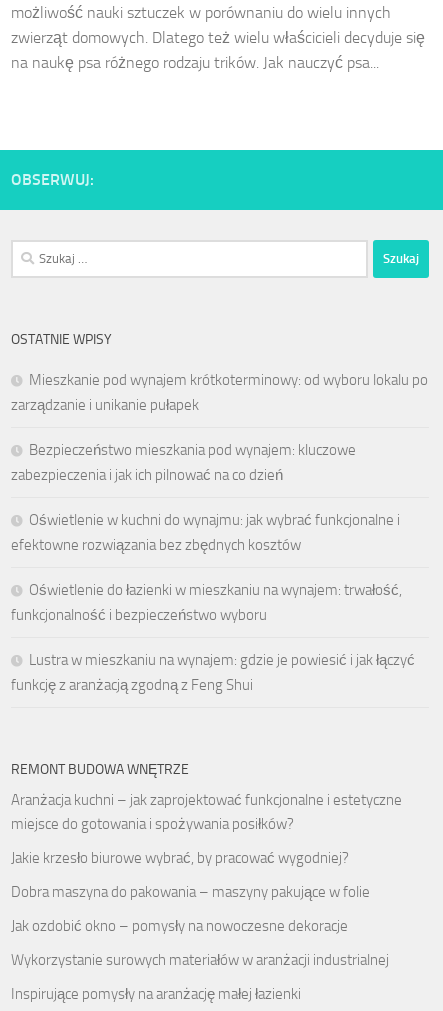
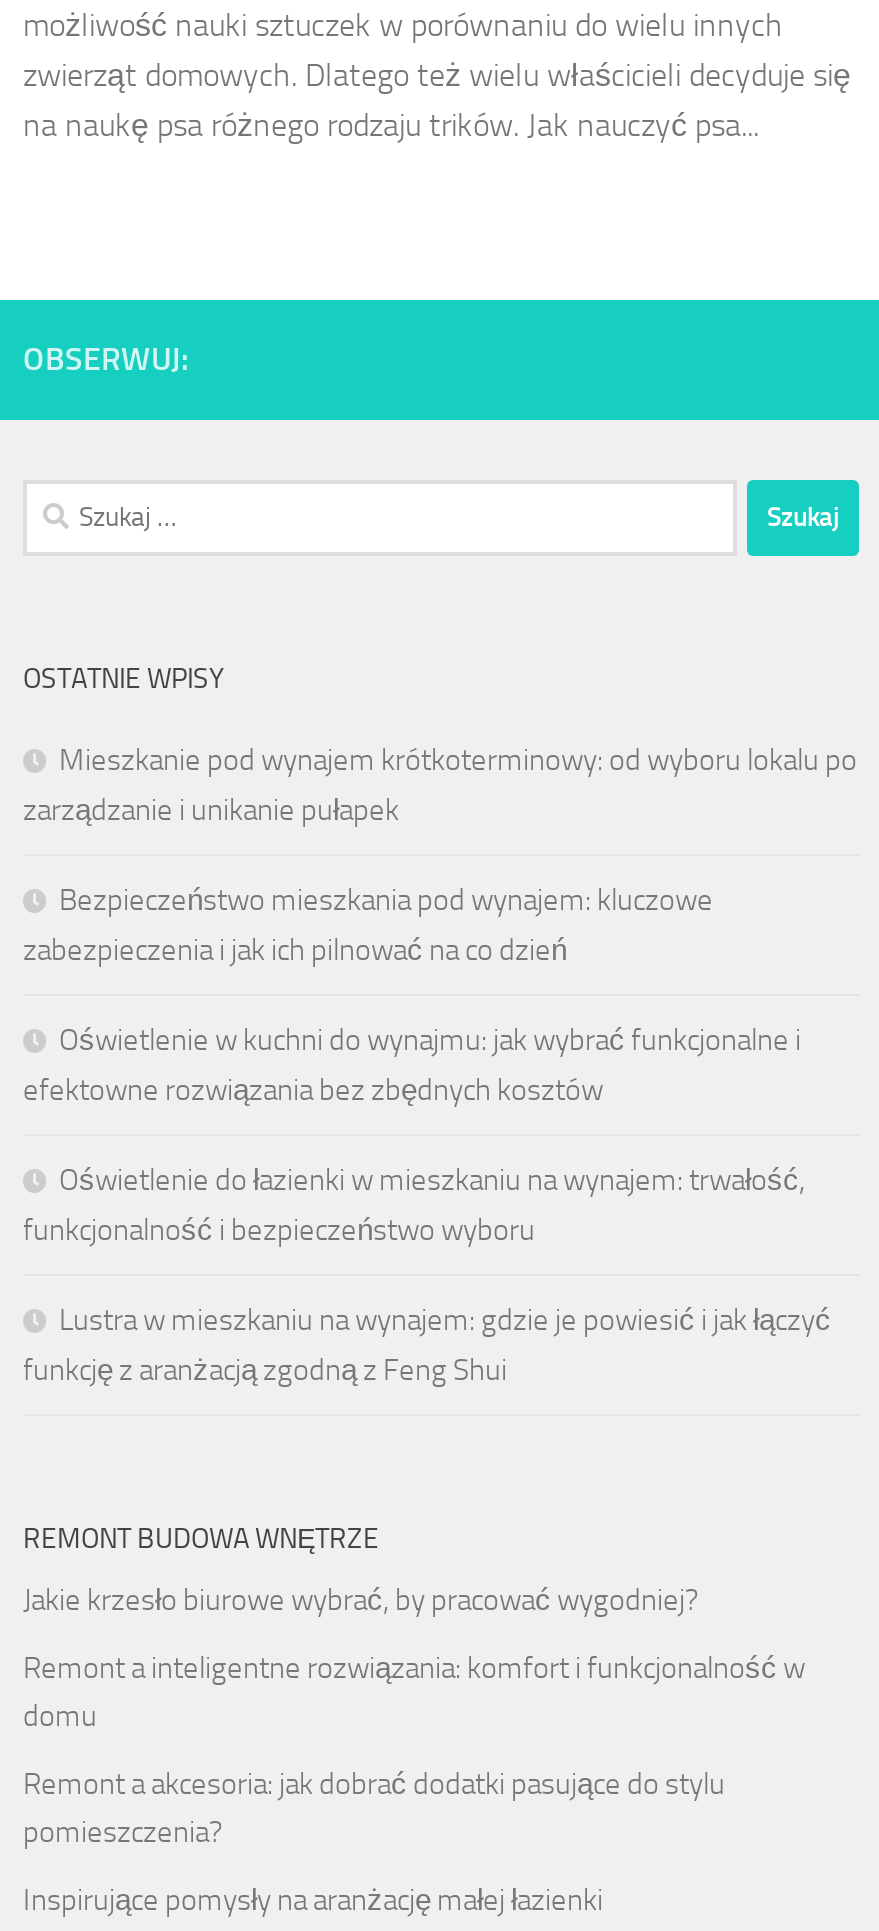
- Aranżacja kuchni – jak zaprojektować funkcjonalne i estetyczne
- miejsce do gotowania i spożywania posiłków?

- Dobra maszyna do pakowania – maszyny pakujące w folie
- Jak ozdobić okno – pomysły na nowoczesne dekoracje
- Wykorzystanie surowych materiałów w aranżacji industrialnej
+ Remont a inteligentne rozwiązania: komfort i funkcjonalność w
+ domu
+ Remont a akcesoria: jak dobrać dodatki pasujące do stylu
+ pomieszczenia?
